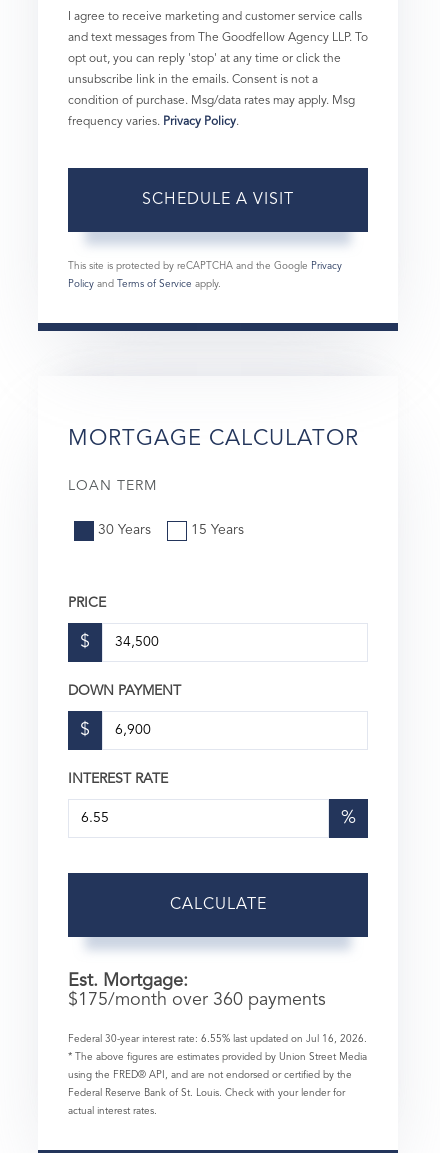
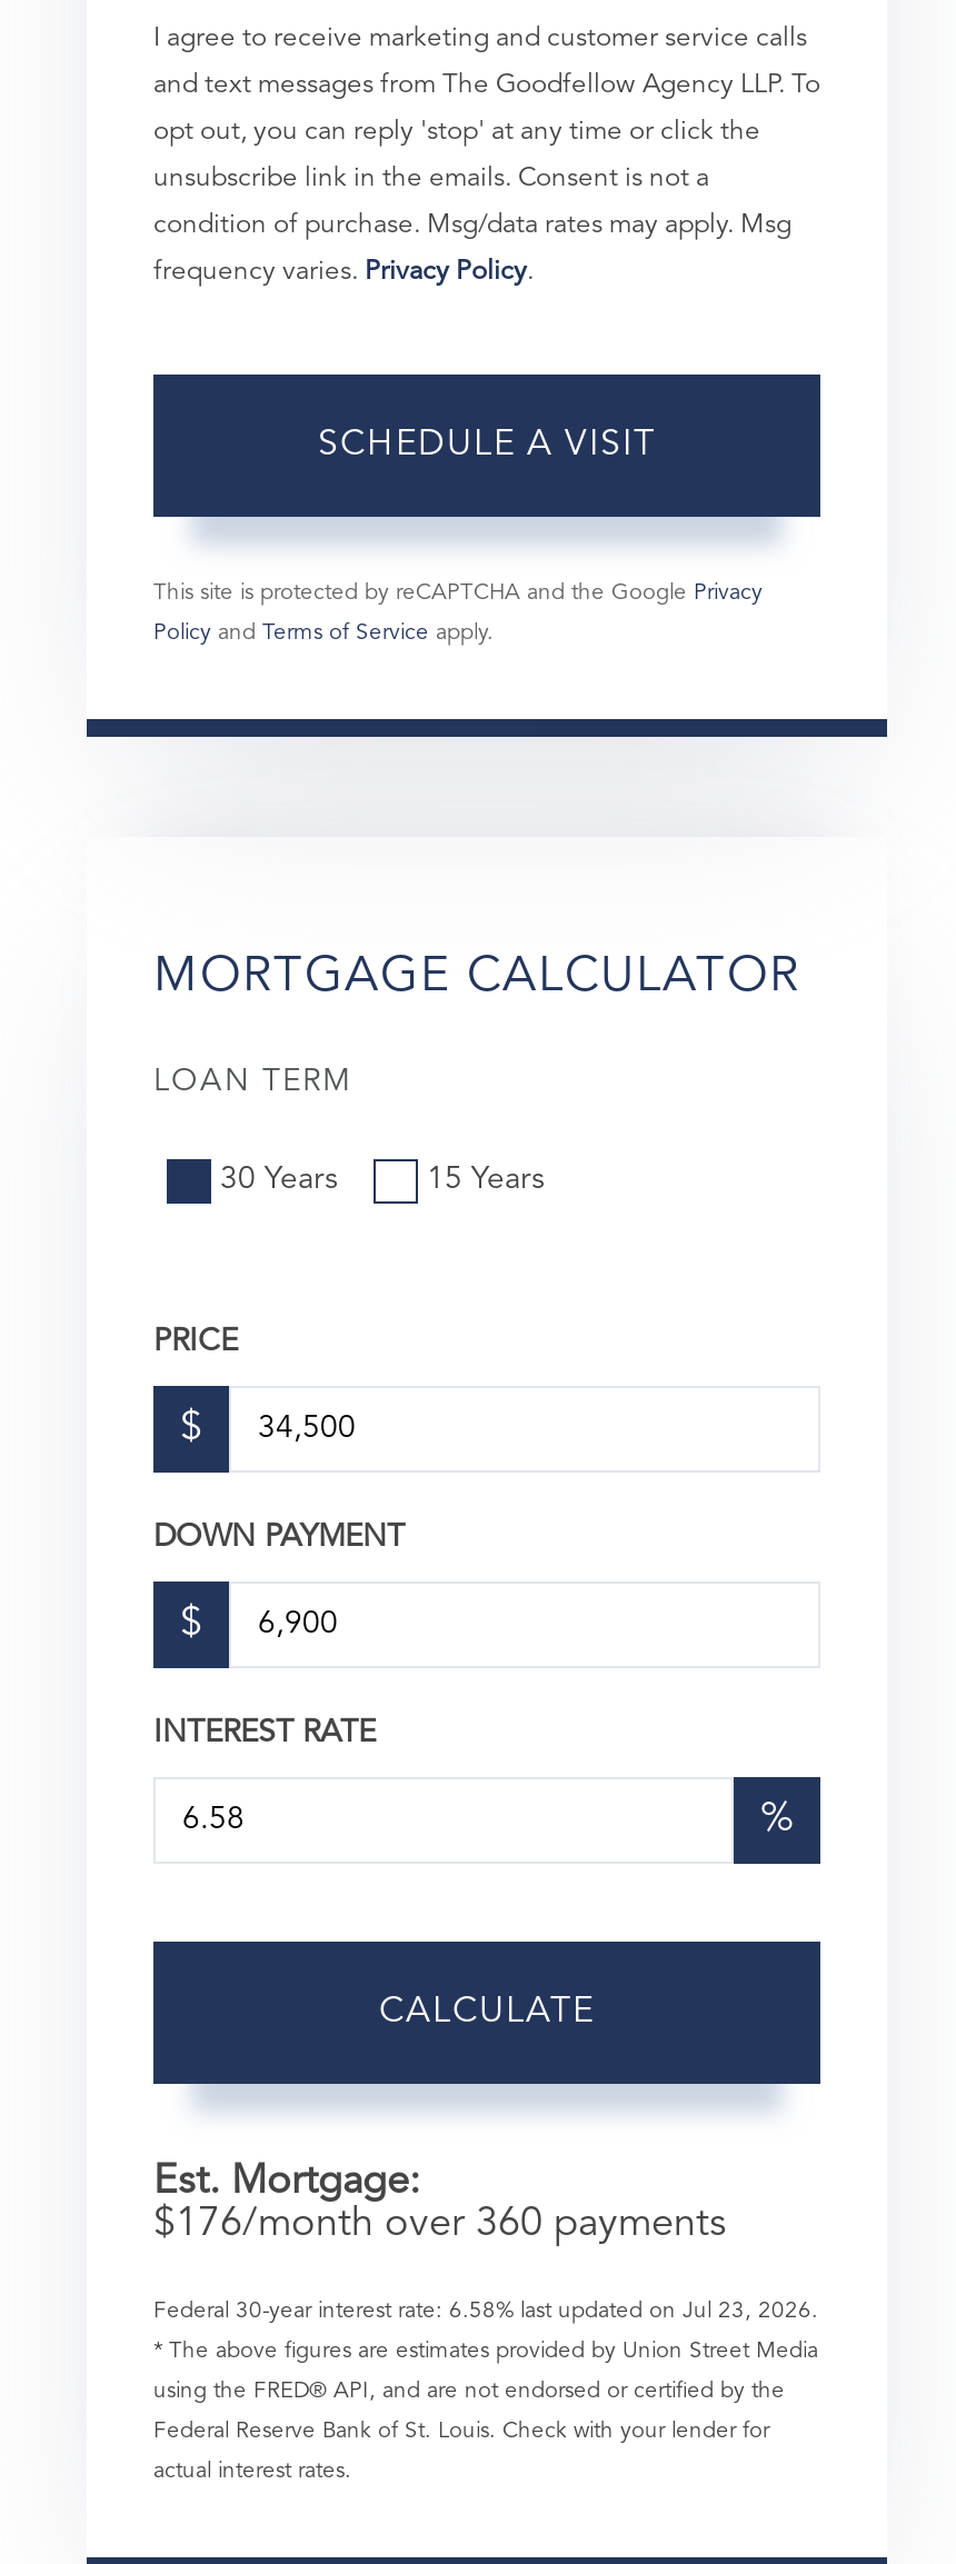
- $175/month over 360 payments
+ $176/month over 360 payments

- Federal 30-year interest rate: 6.55% last updated on Jul 16, 2026.
+ Federal 30-year interest rate: 6.58% last updated on Jul 23, 2026.
